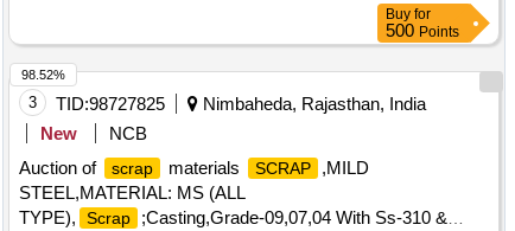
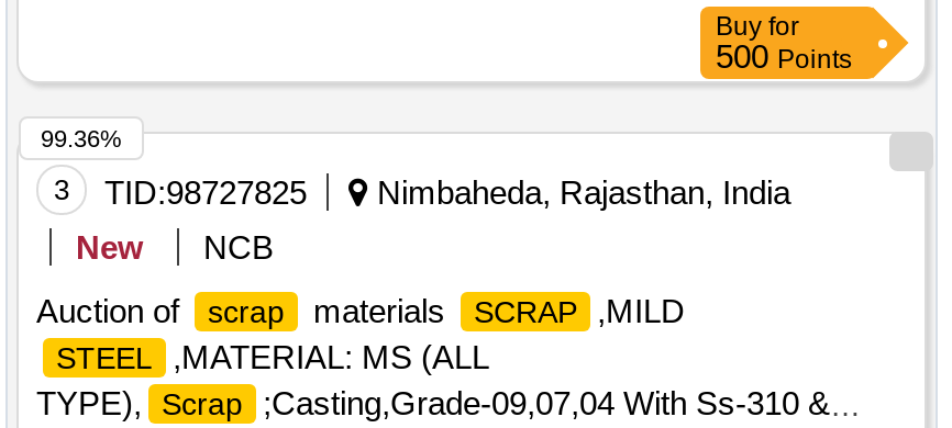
- 98.52%
+ 99.36%

- STEEL,MATERIAL: MS (ALL
+ STEEL ,MATERIAL: MS (ALL
